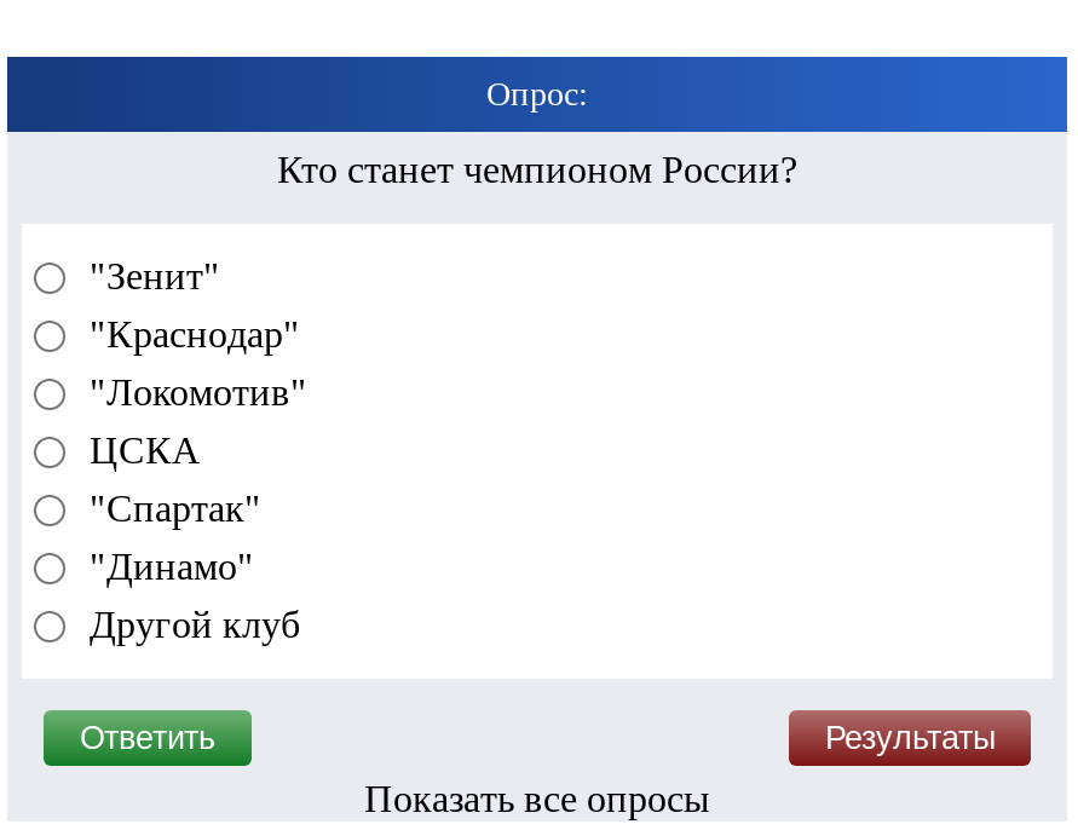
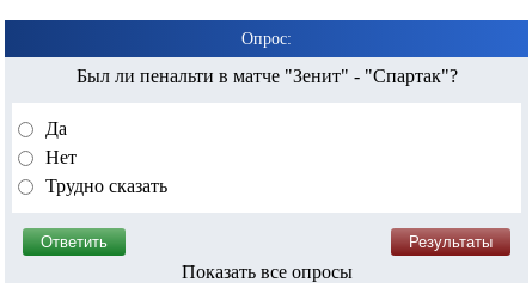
- Кто станет чемпионом России?
+ Был ли пенальти в матче "Зенит" - "Спартак"?

- "Зенит"
- "Краснодар"
- "Локомотив"
- ЦСКА
- "Спартак"
- "Динамо"
- Другой клуб
+ Да
+ Нет
+ Трудно сказать
